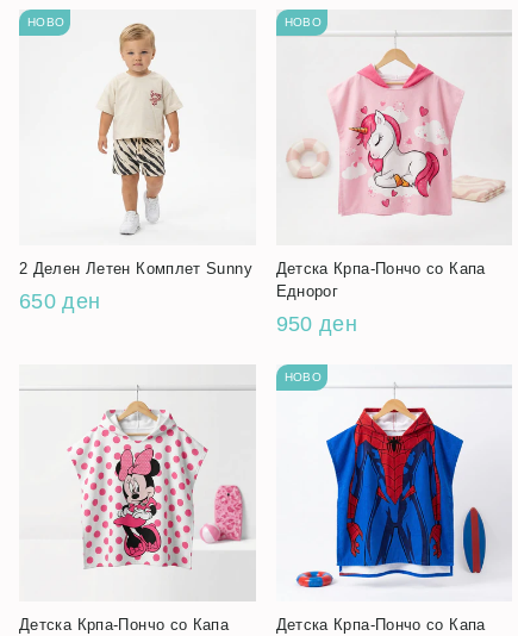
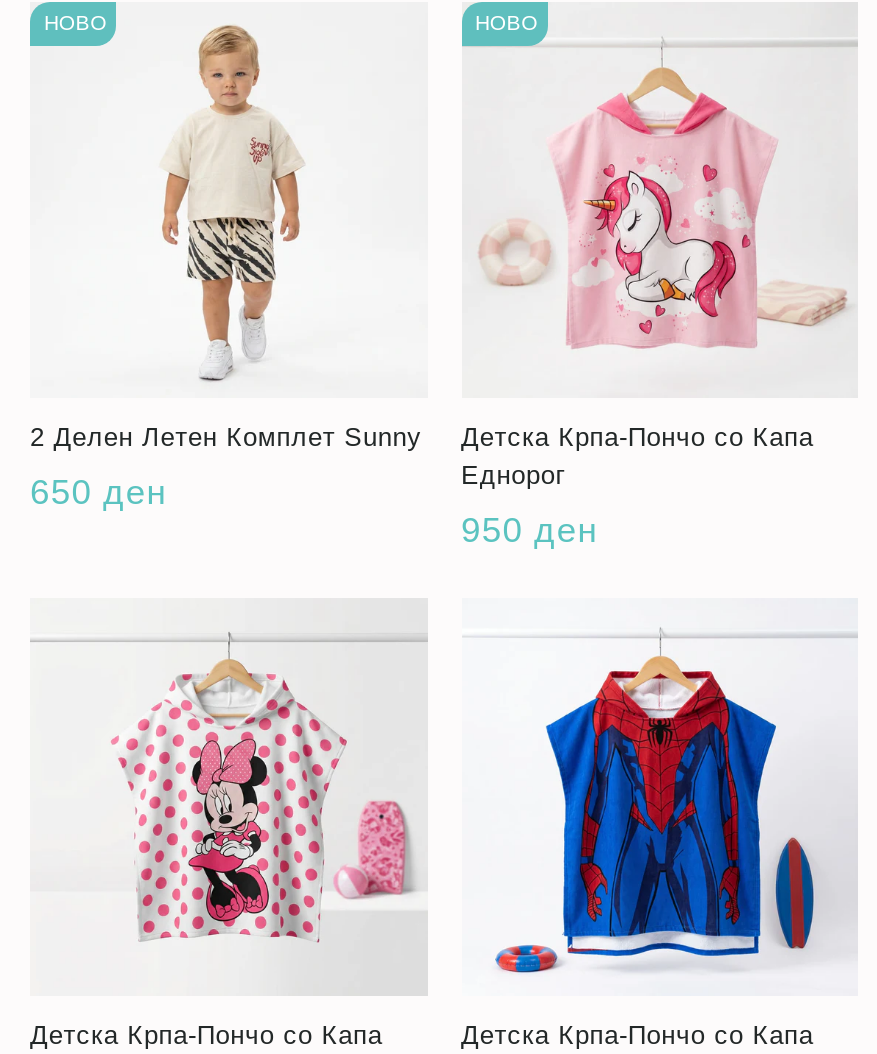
- НОВО
